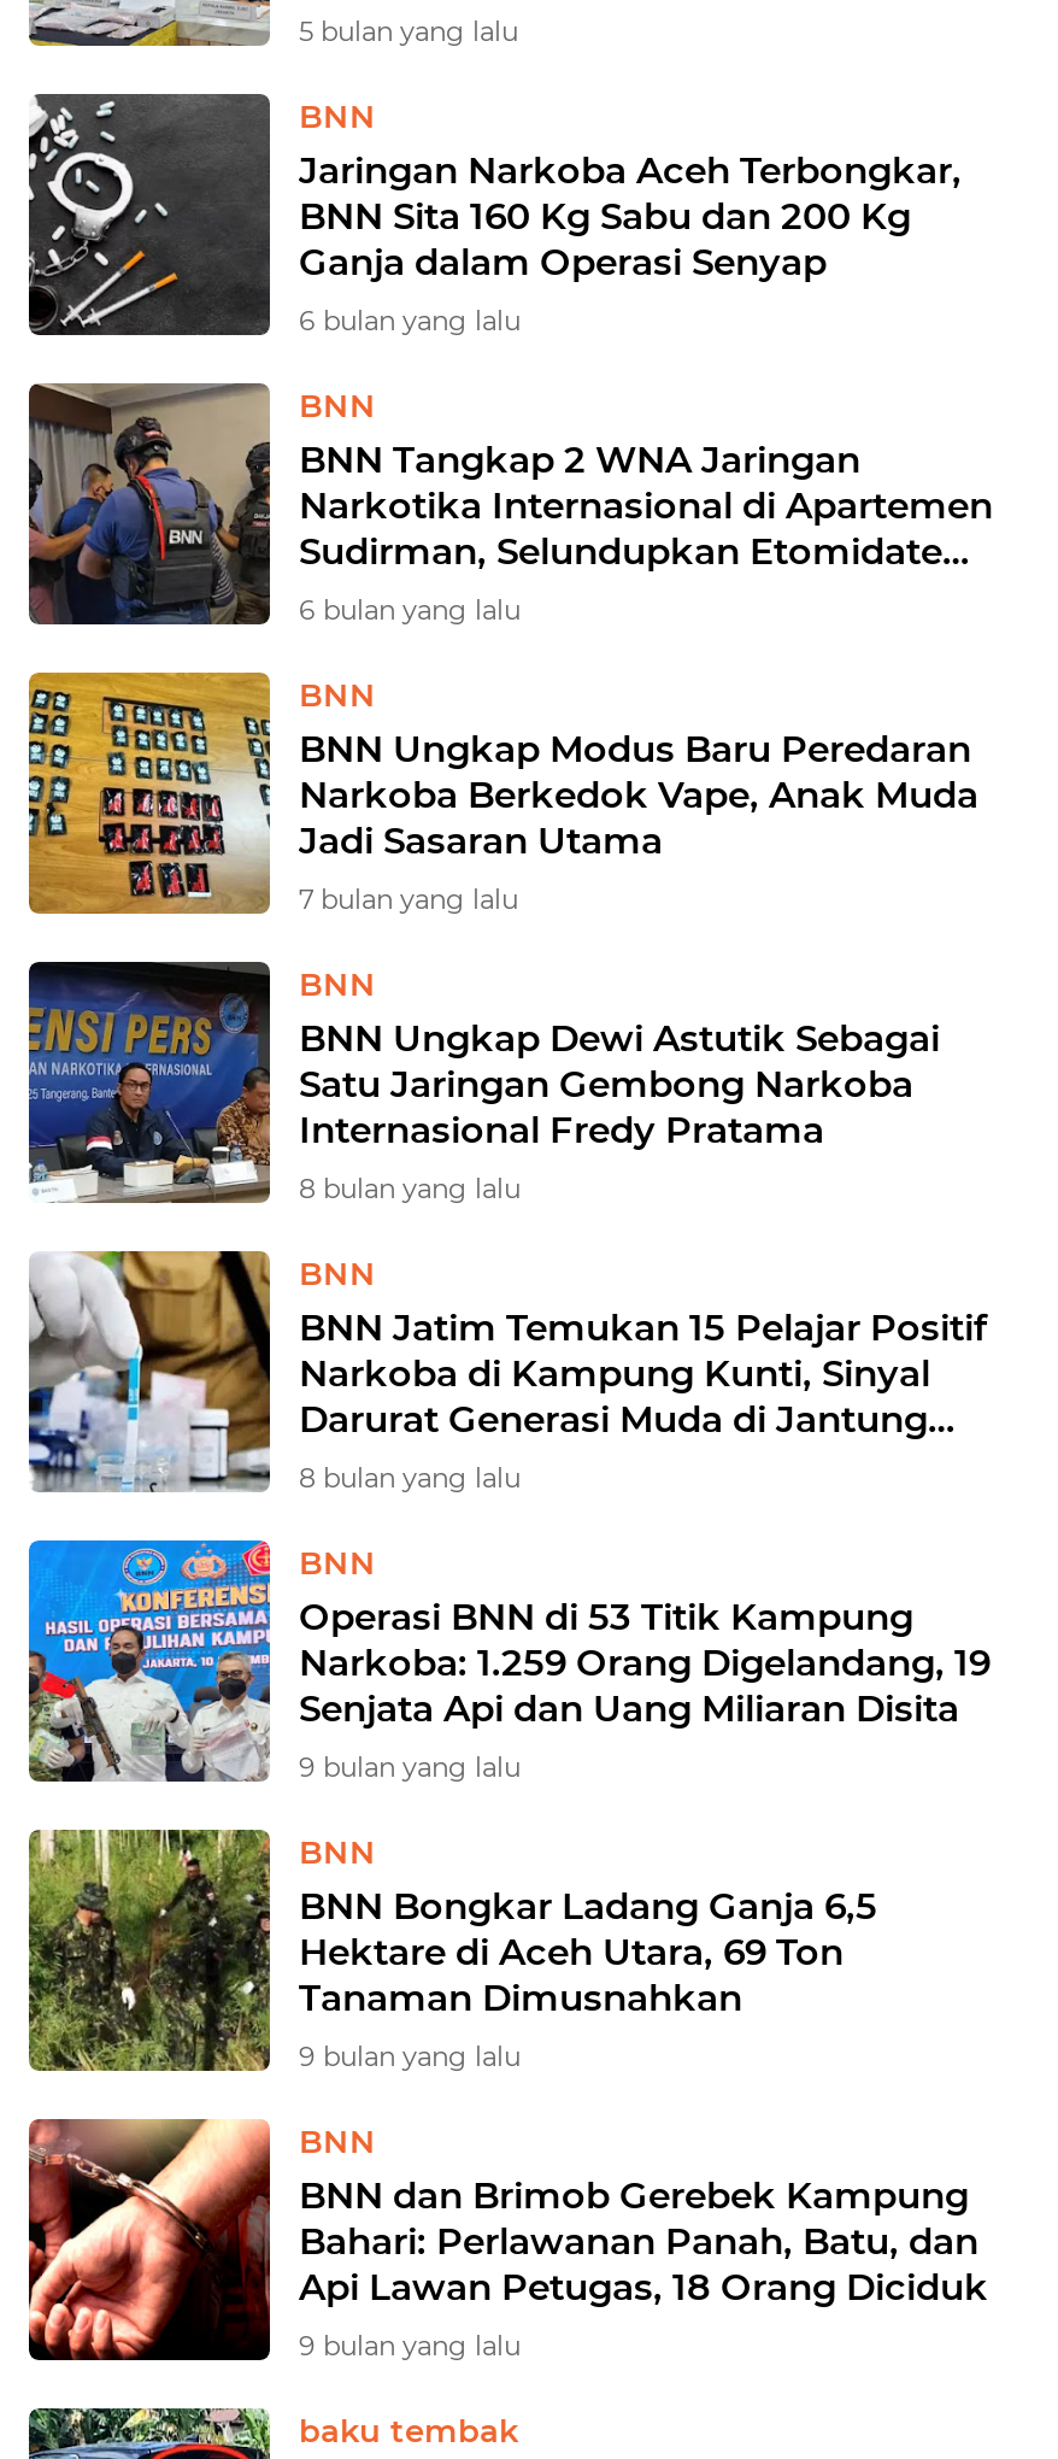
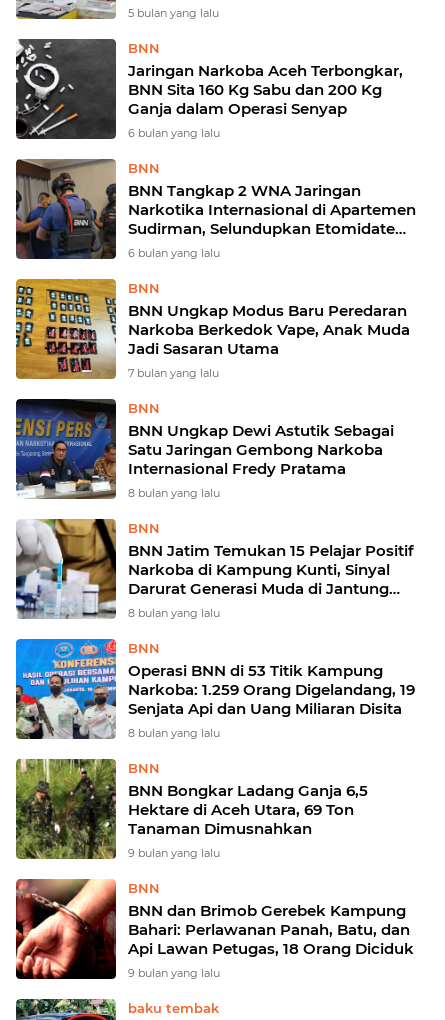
- 9 bulan yang lalu
+ 8 bulan yang lalu
